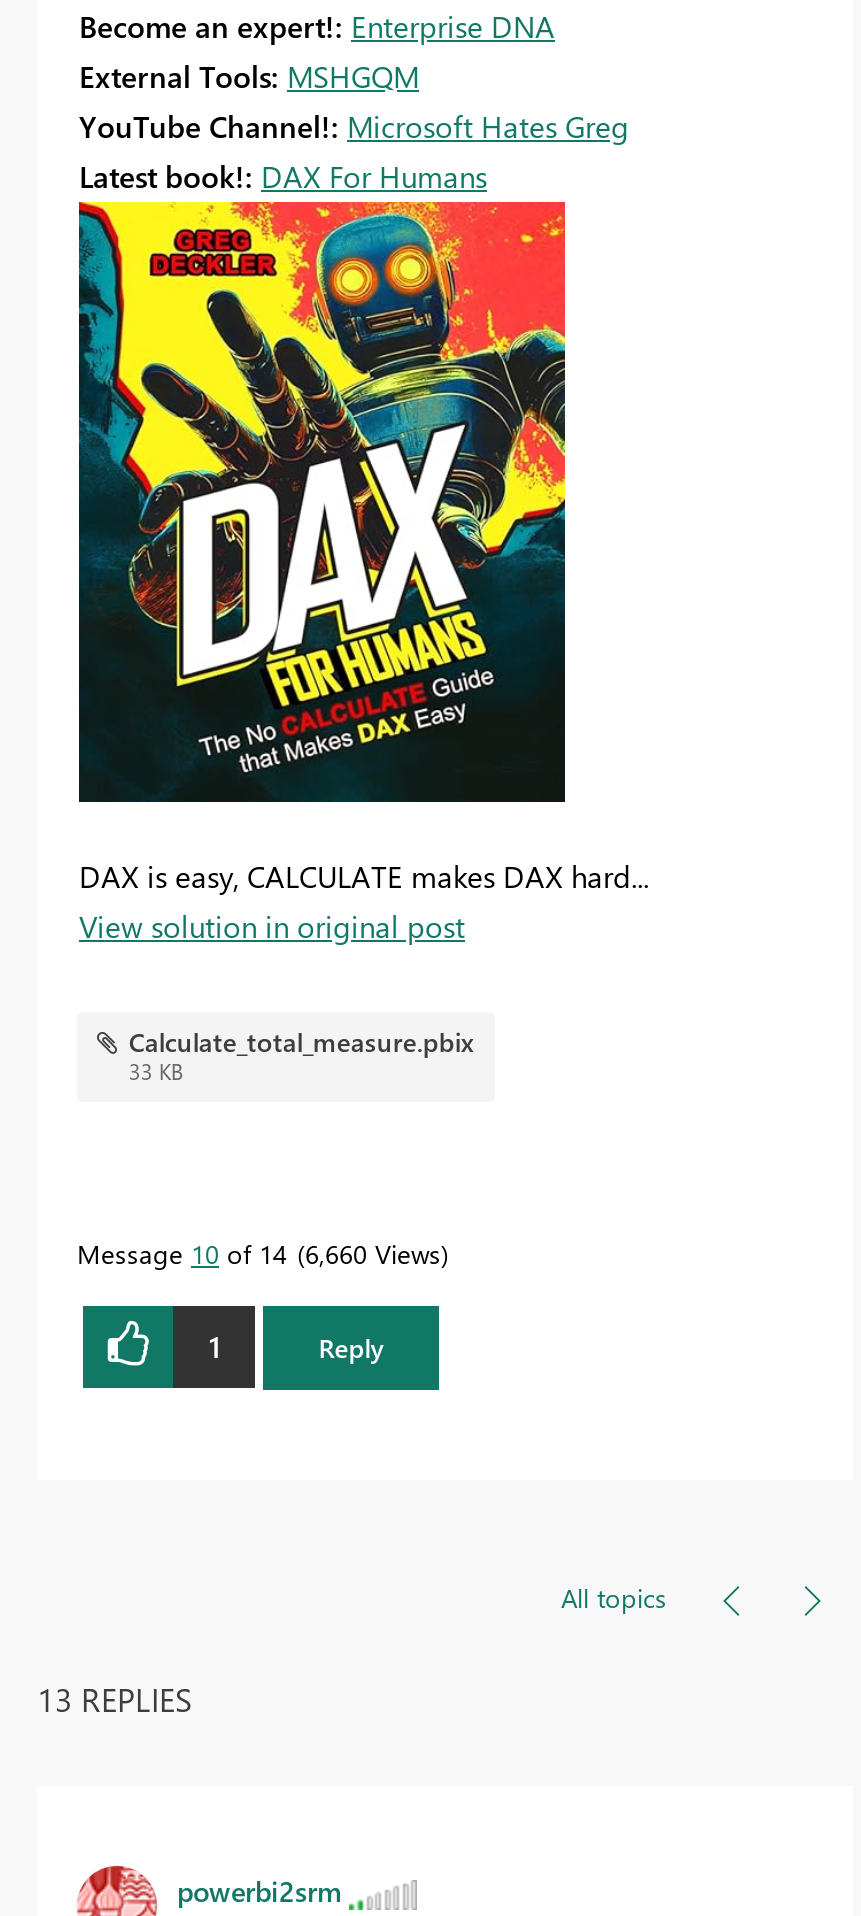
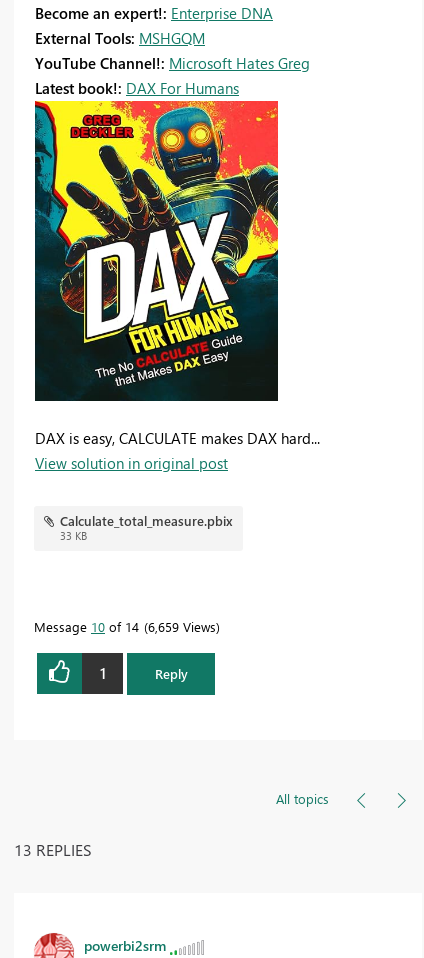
- Message 10 of 14 6,660 Views
+ Message 10 of 14 6,659 Views
